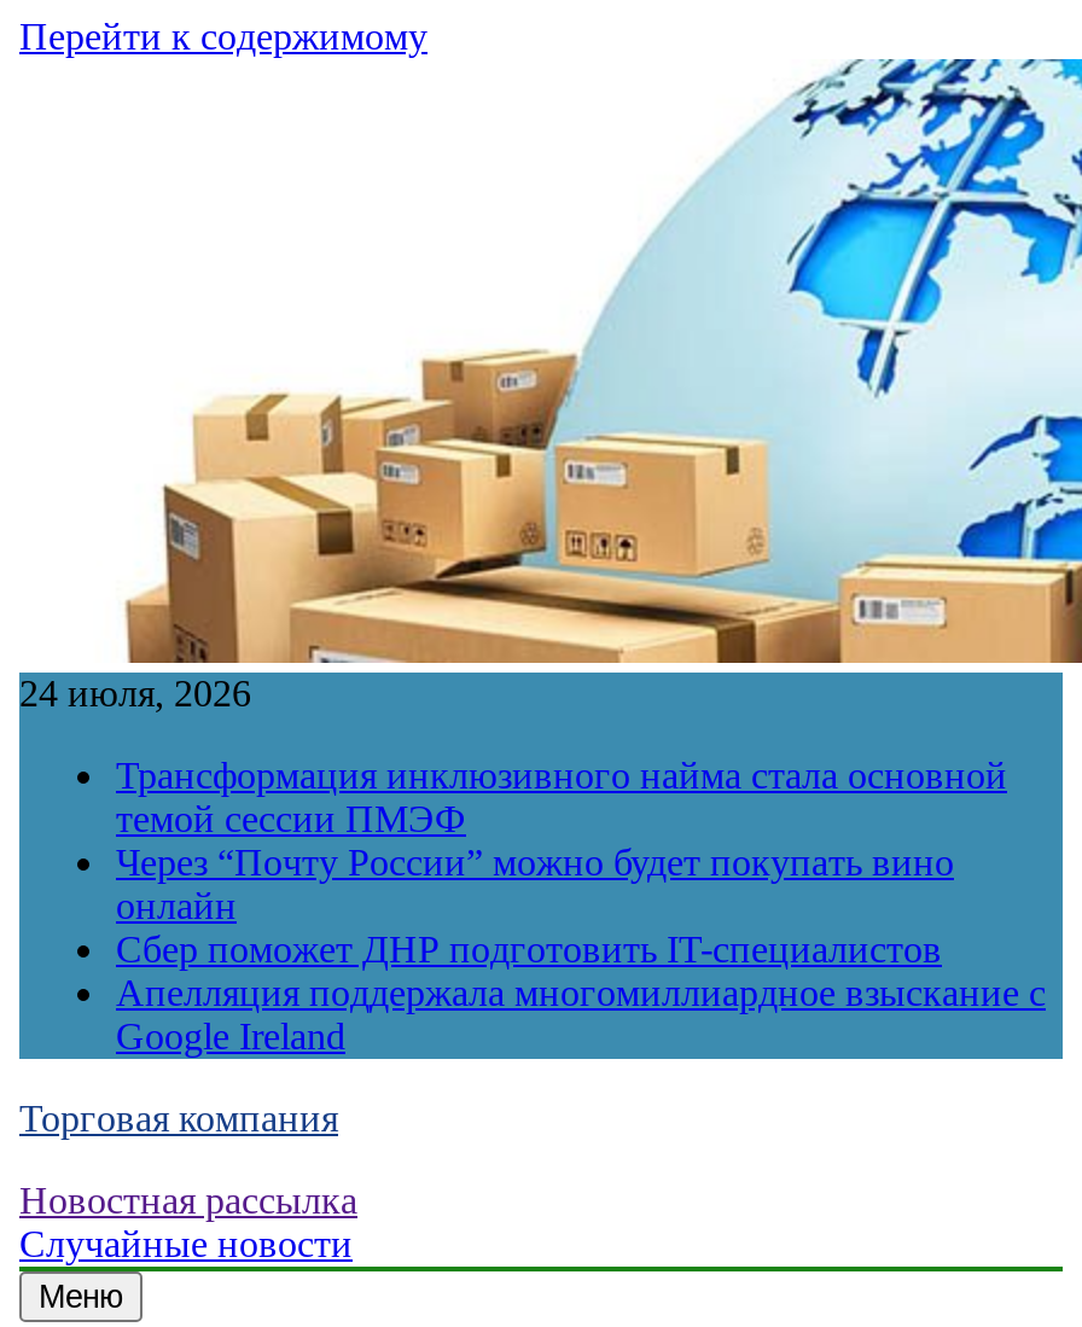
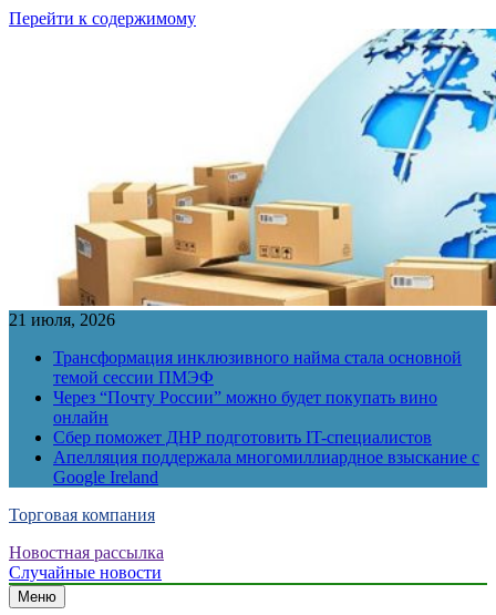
- 24 июля, 2026
+ 21 июля, 2026
